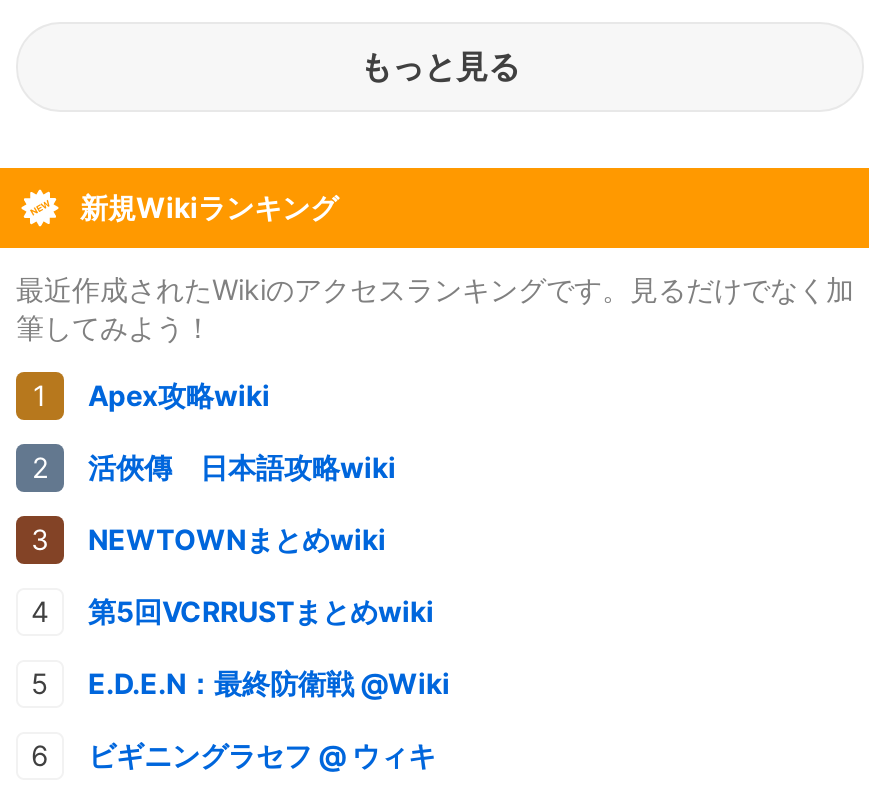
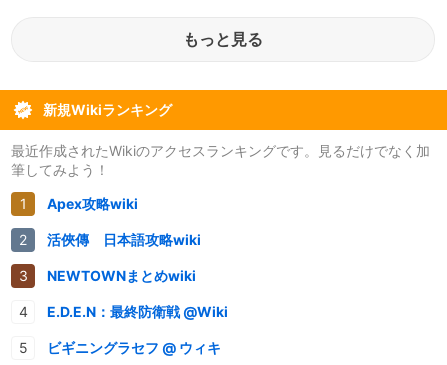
- 第5回VCRRUSTまとめwiki
